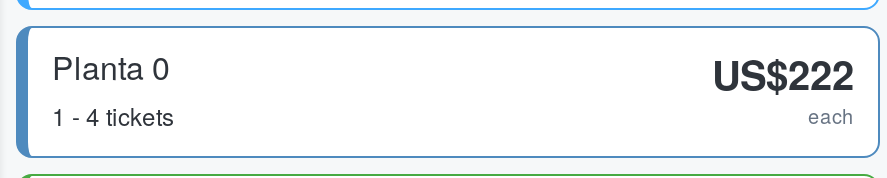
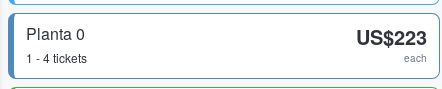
- US$222
+ US$223
